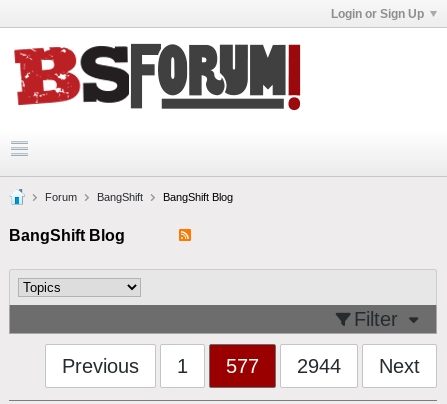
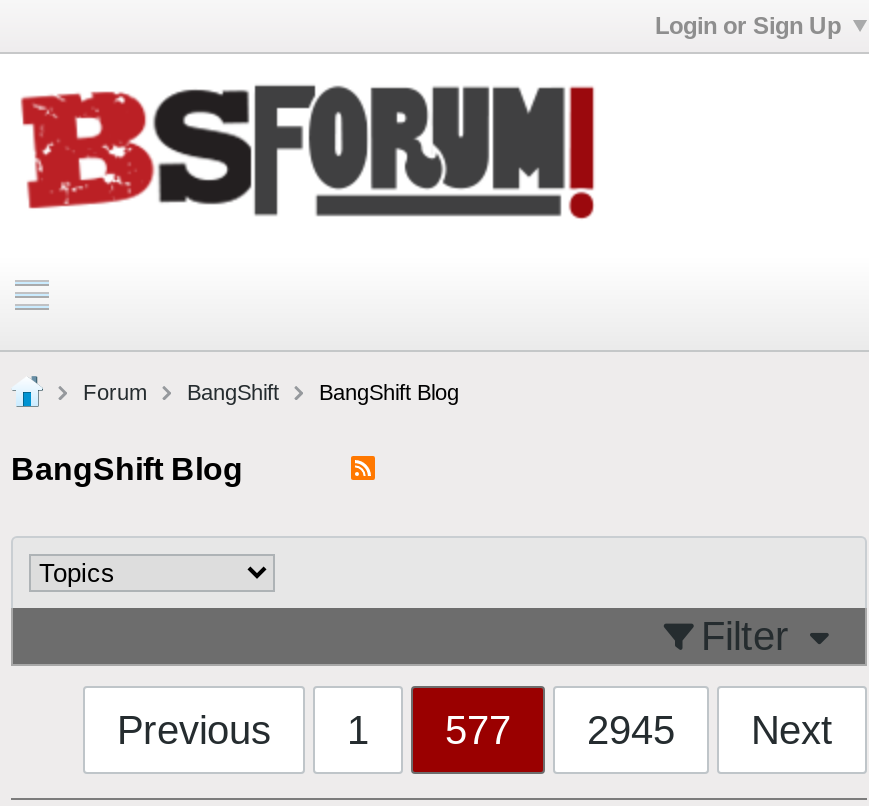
- Previous 1 577 2944 Next
+ Previous 1 577 2945 Next
